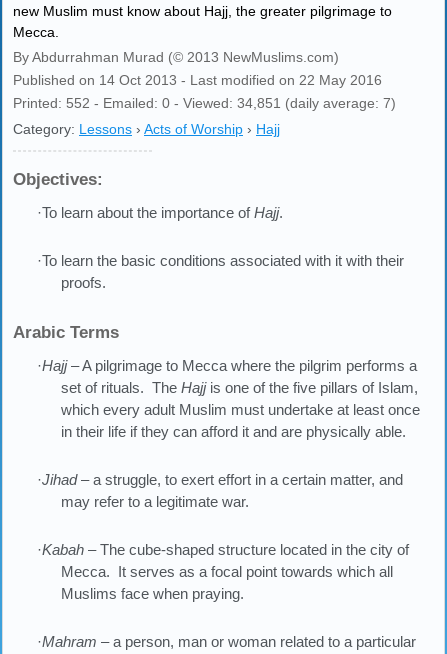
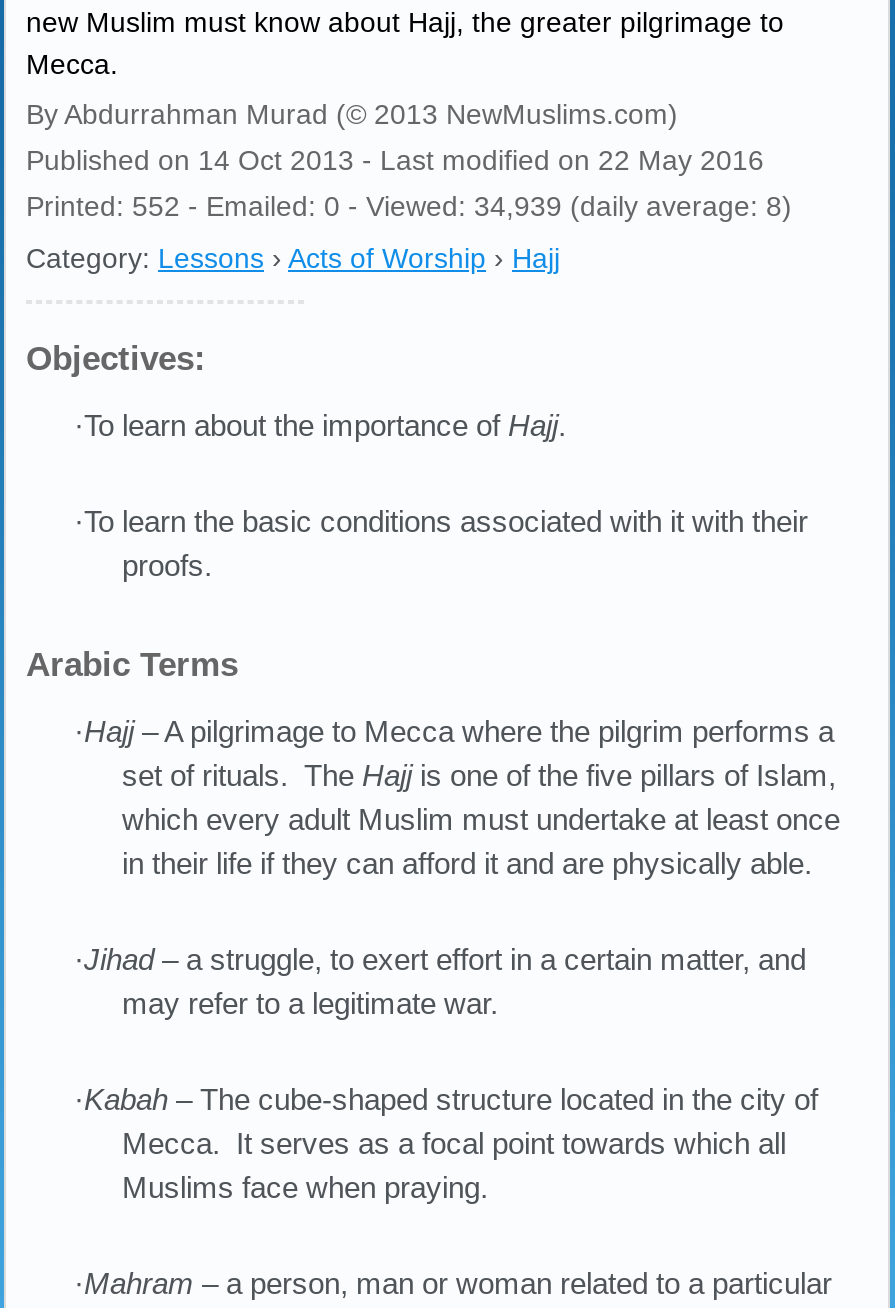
- Printed: 552 - Emailed: 0 - Viewed: 34,851 (daily average: 7)
+ Printed: 552 - Emailed: 0 - Viewed: 34,939 (daily average: 8)
